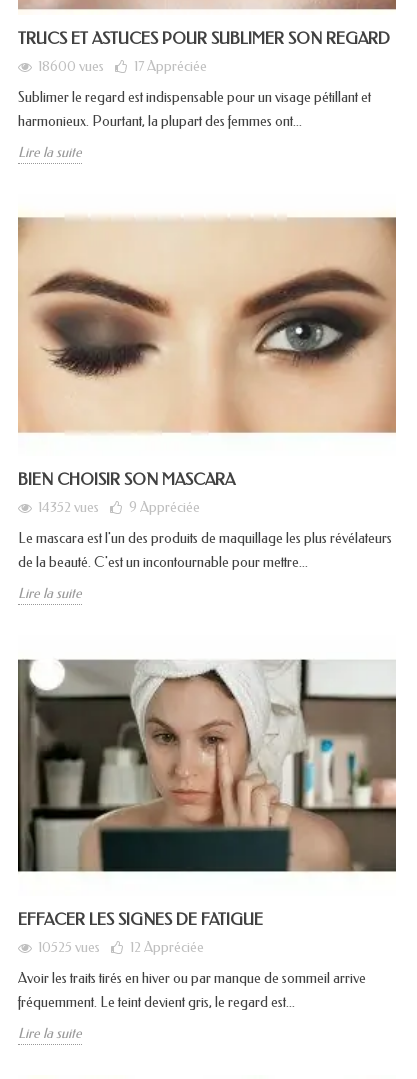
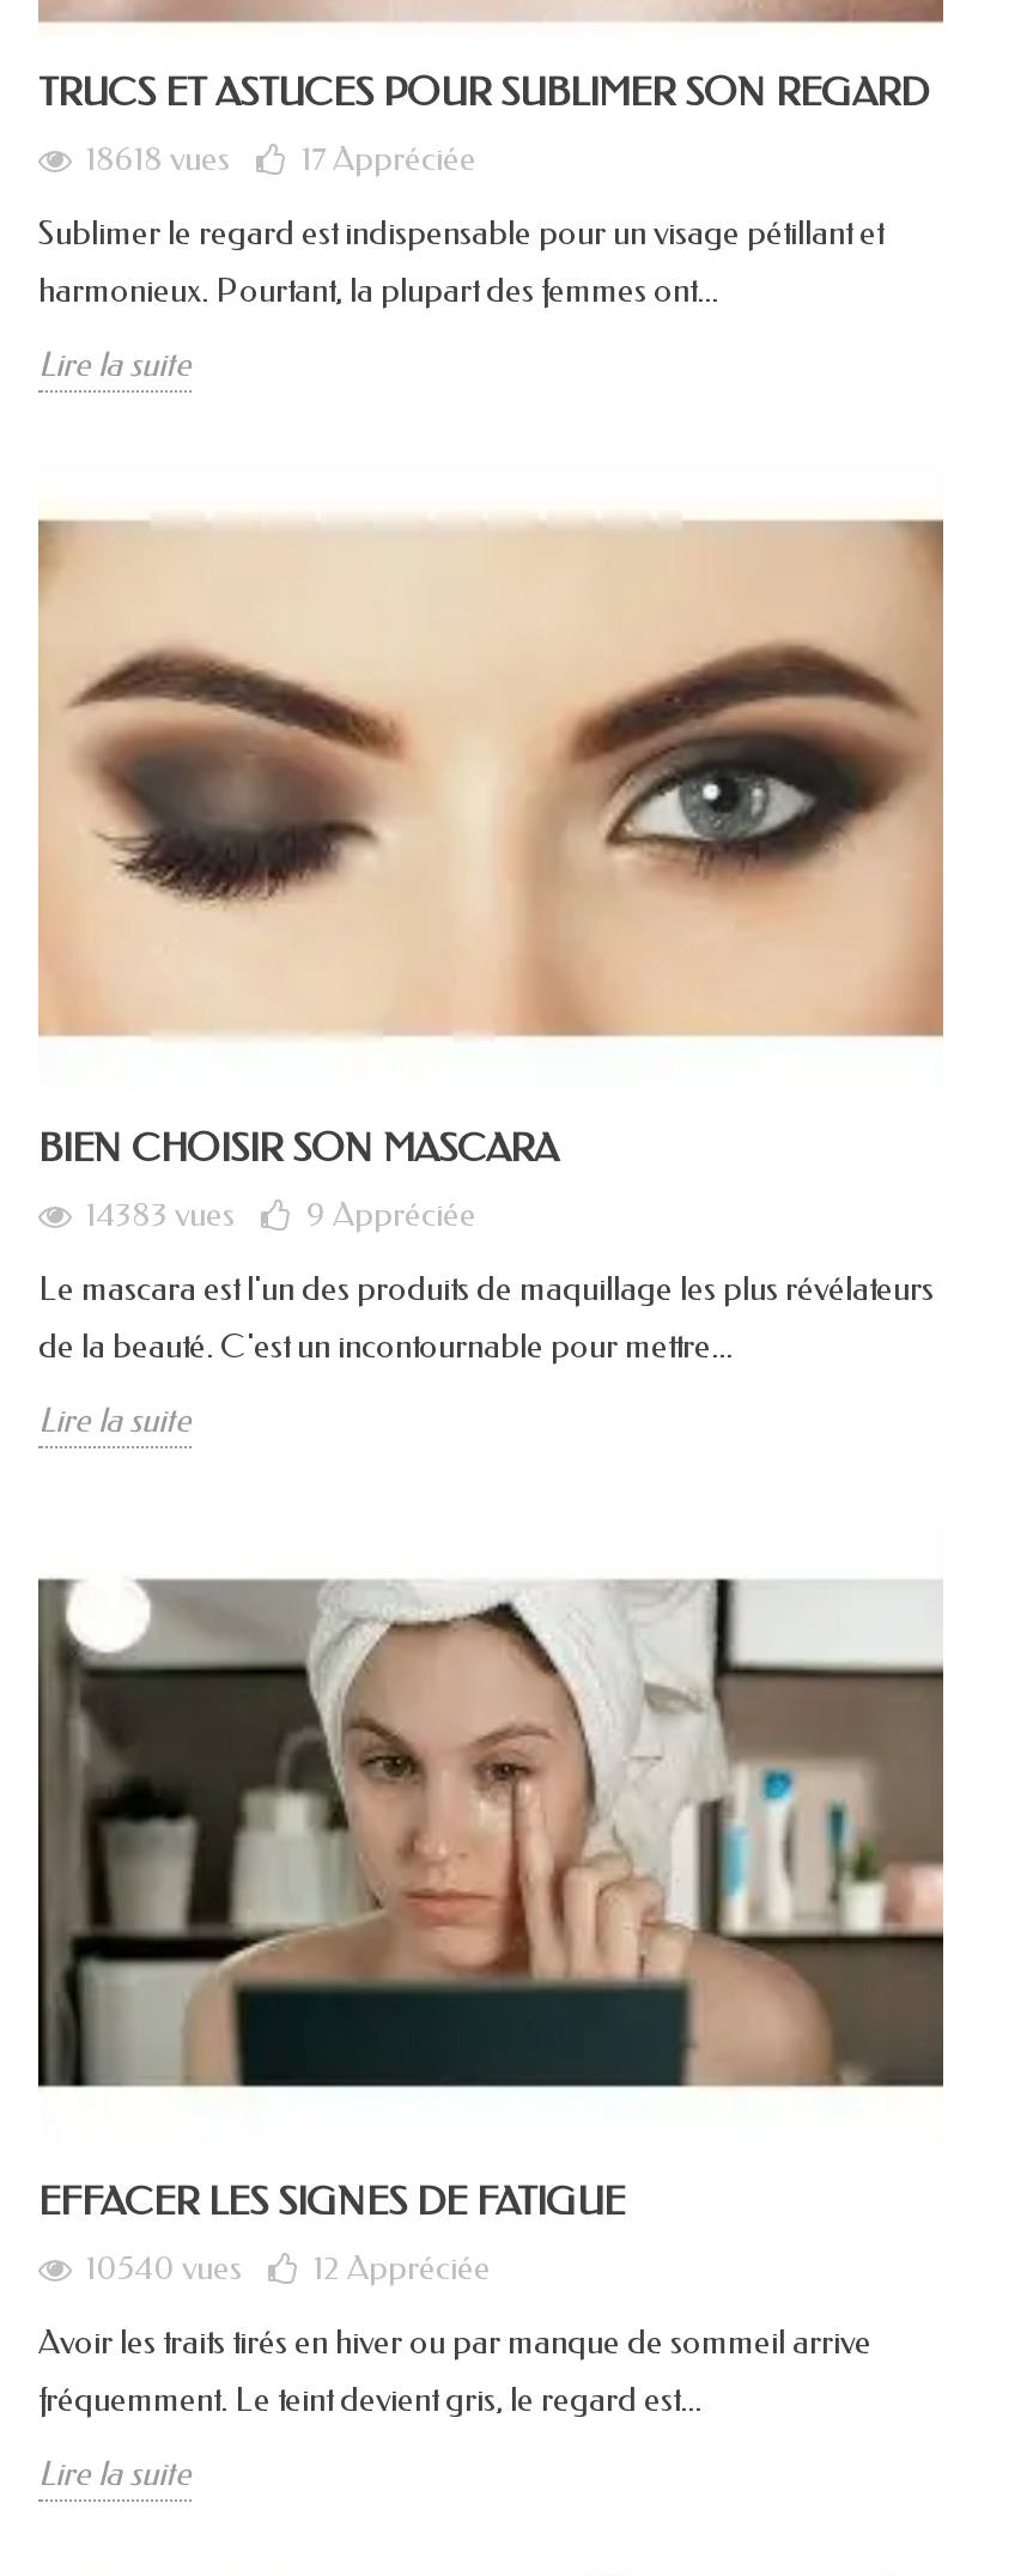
- 18600 vues 17Appréciée
+ 18618 vues 17Appréciée

- 14352 vues 9 Appréciée
+ 14383 vues 9 Appréciée

- 10525 vues 12 Appréciée
+ 10540 vues 12 Appréciée
